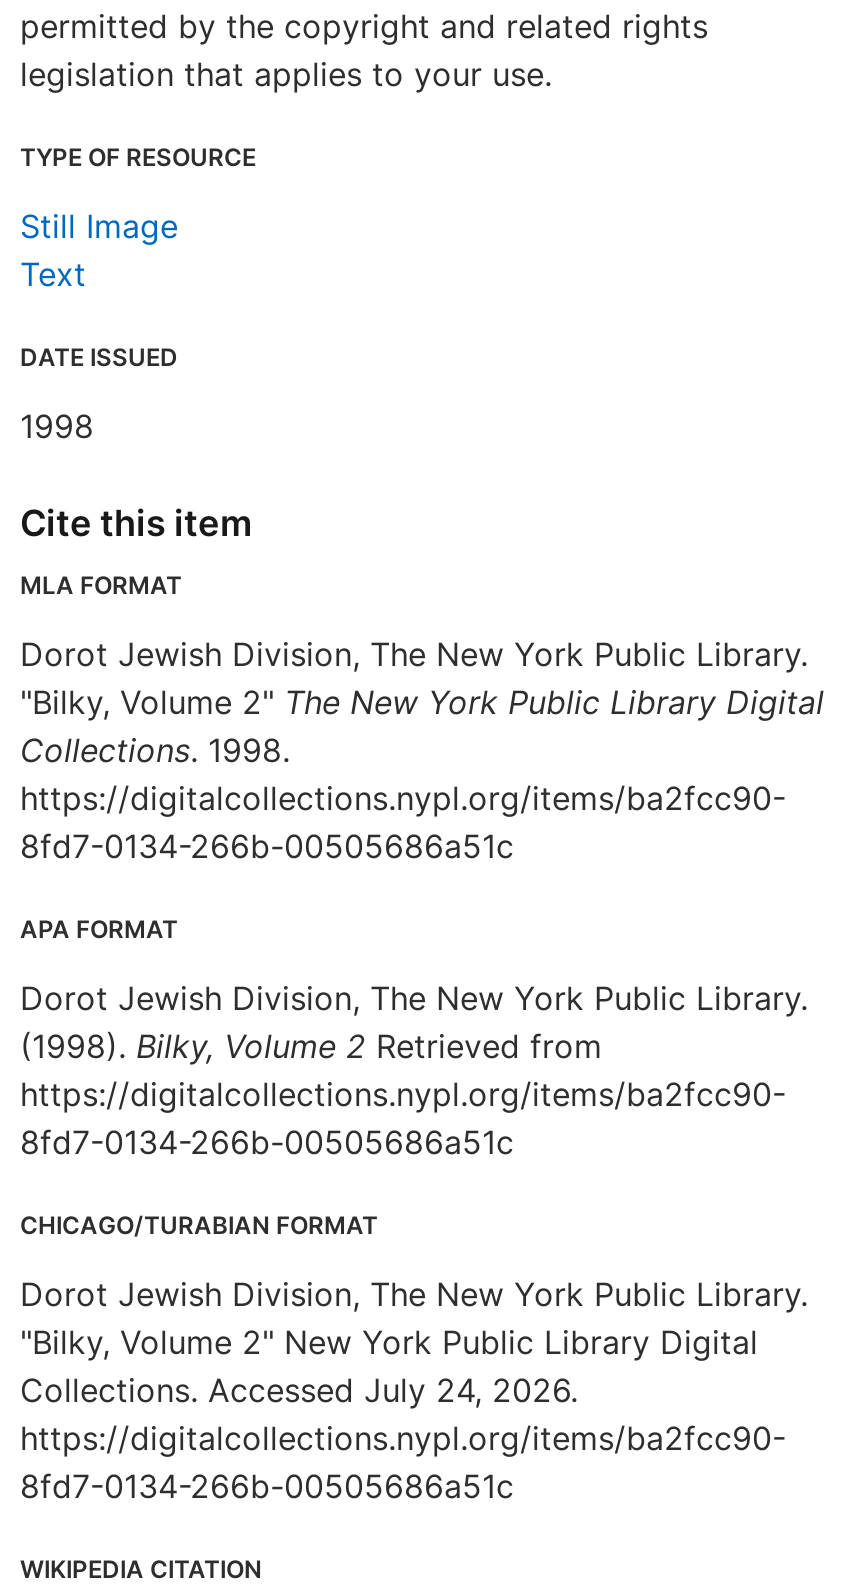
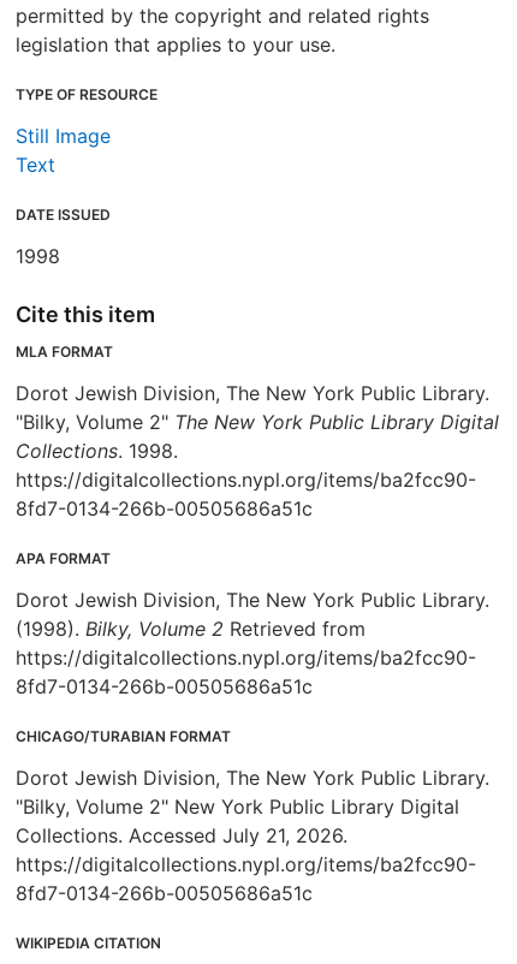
- Collections. Accessed July 24, 2026.
+ Collections. Accessed July 21, 2026.
